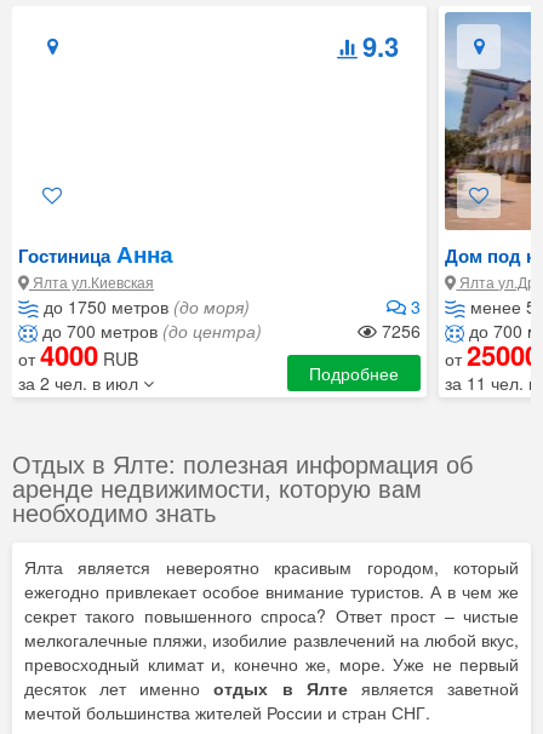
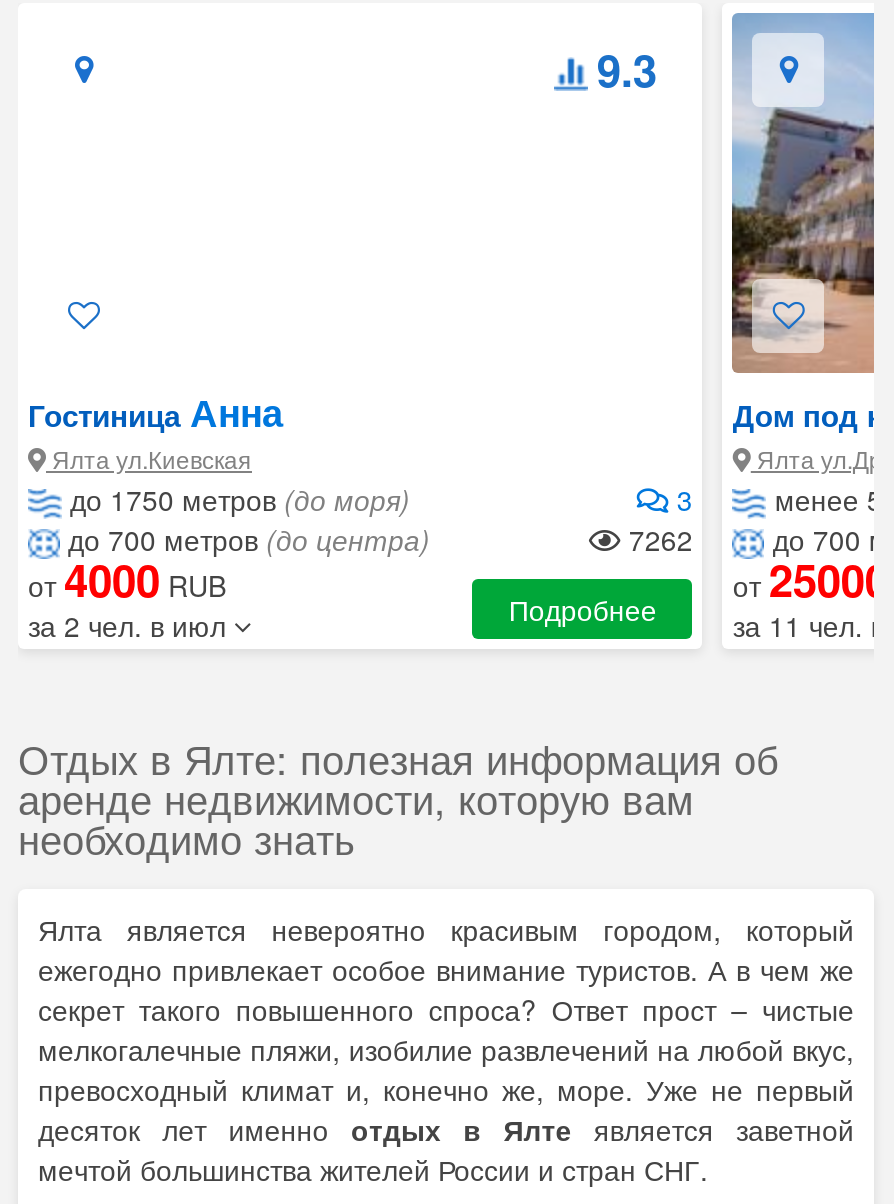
- 7256
+ 7262
